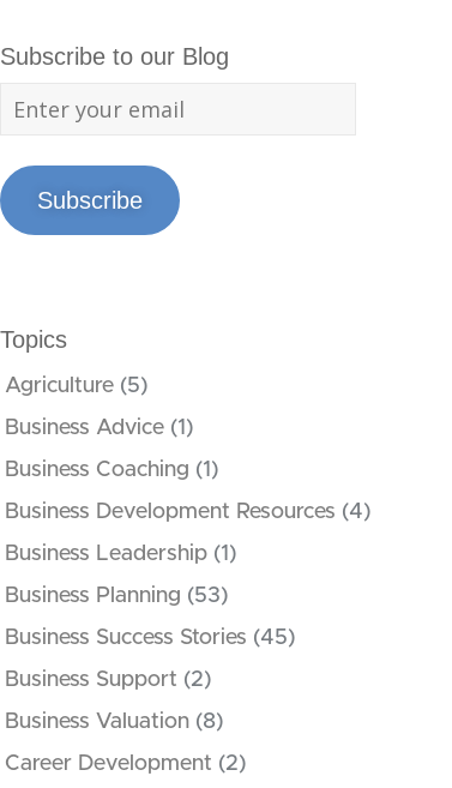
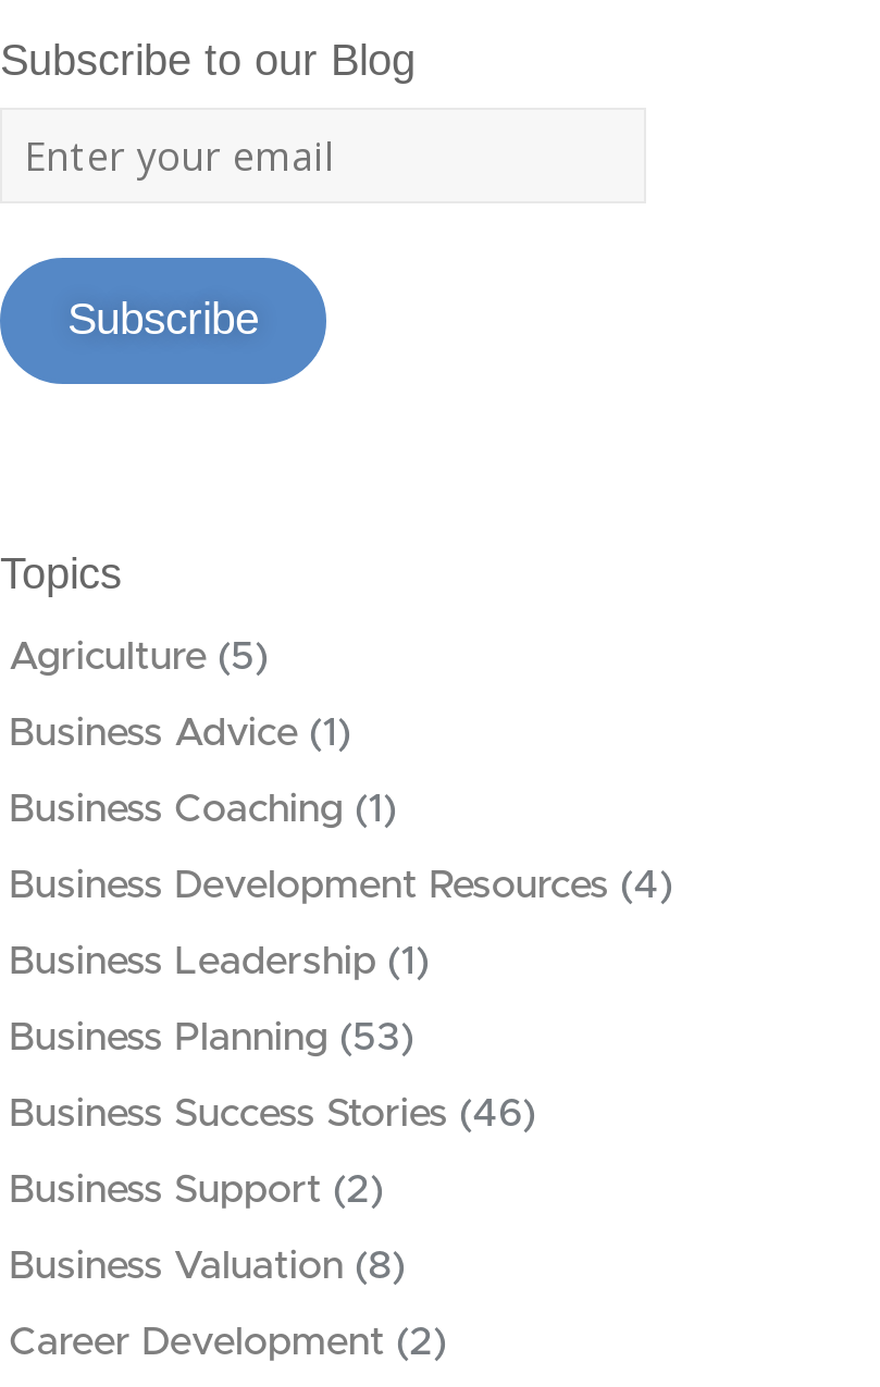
- Business Success Stories (45)
+ Business Success Stories (46)
